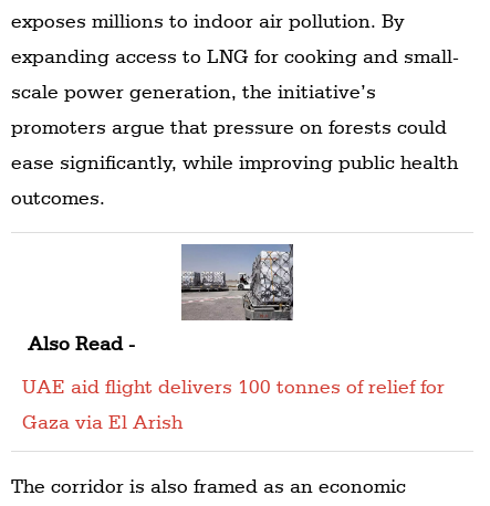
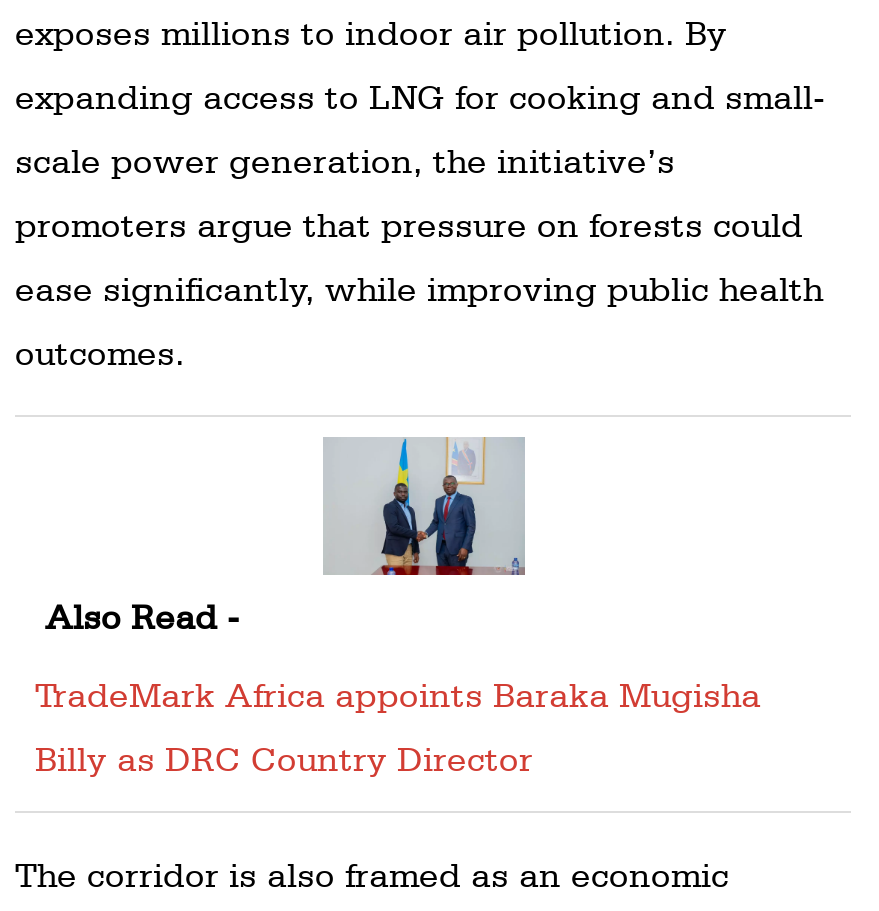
- [image]
+ [image]

- UAE aid flight delivers 100 tonnes of relief for
+ TradeMark Africa appoints Baraka Mugisha

- Gaza via El Arish
+ Billy as DRC Country Director
